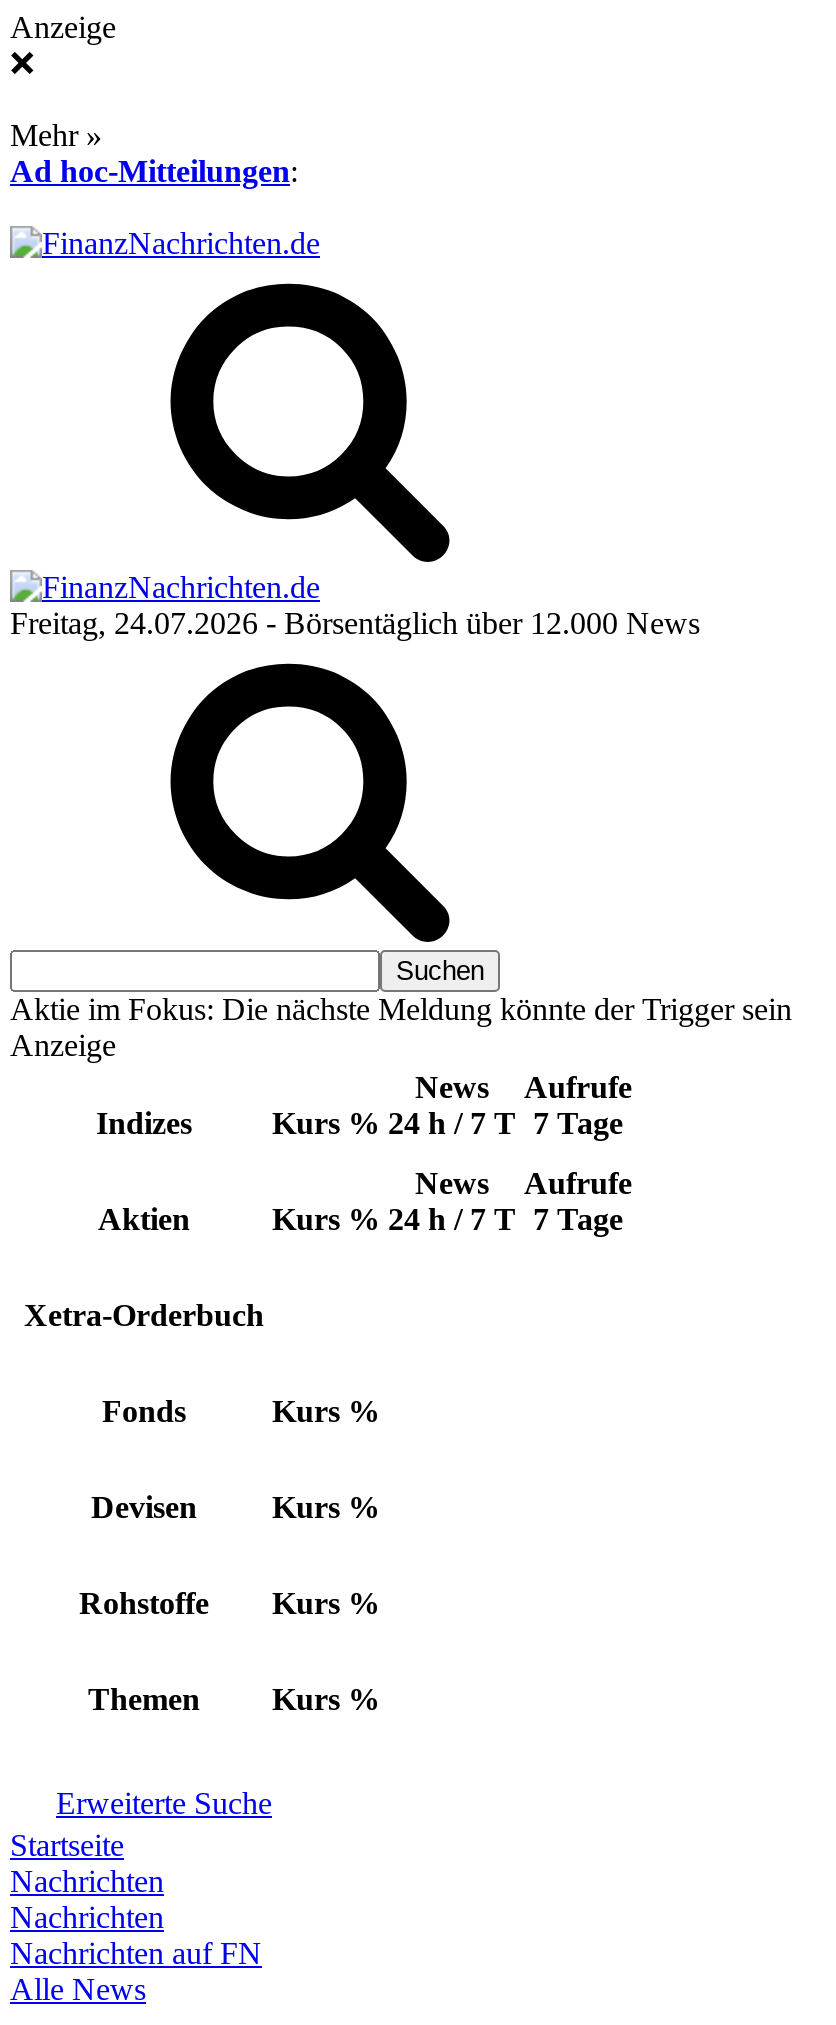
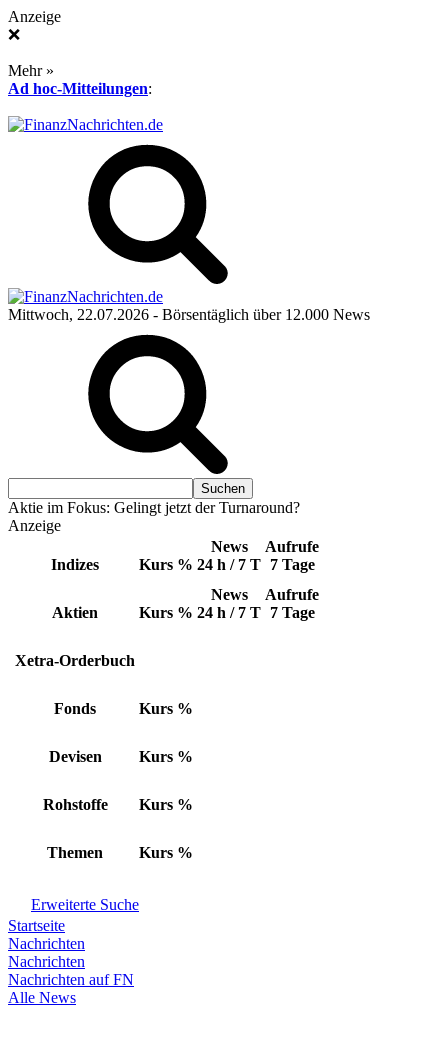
- Freitag, 24.07.2026 - Börsentäglich über 12.000 News
+ Mittwoch, 22.07.2026 - Börsentäglich über 12.000 News

- Aktie im Fokus: Die nächste Meldung könnte der Trigger sein
+ Aktie im Fokus: Gelingt jetzt der Turnaround?
